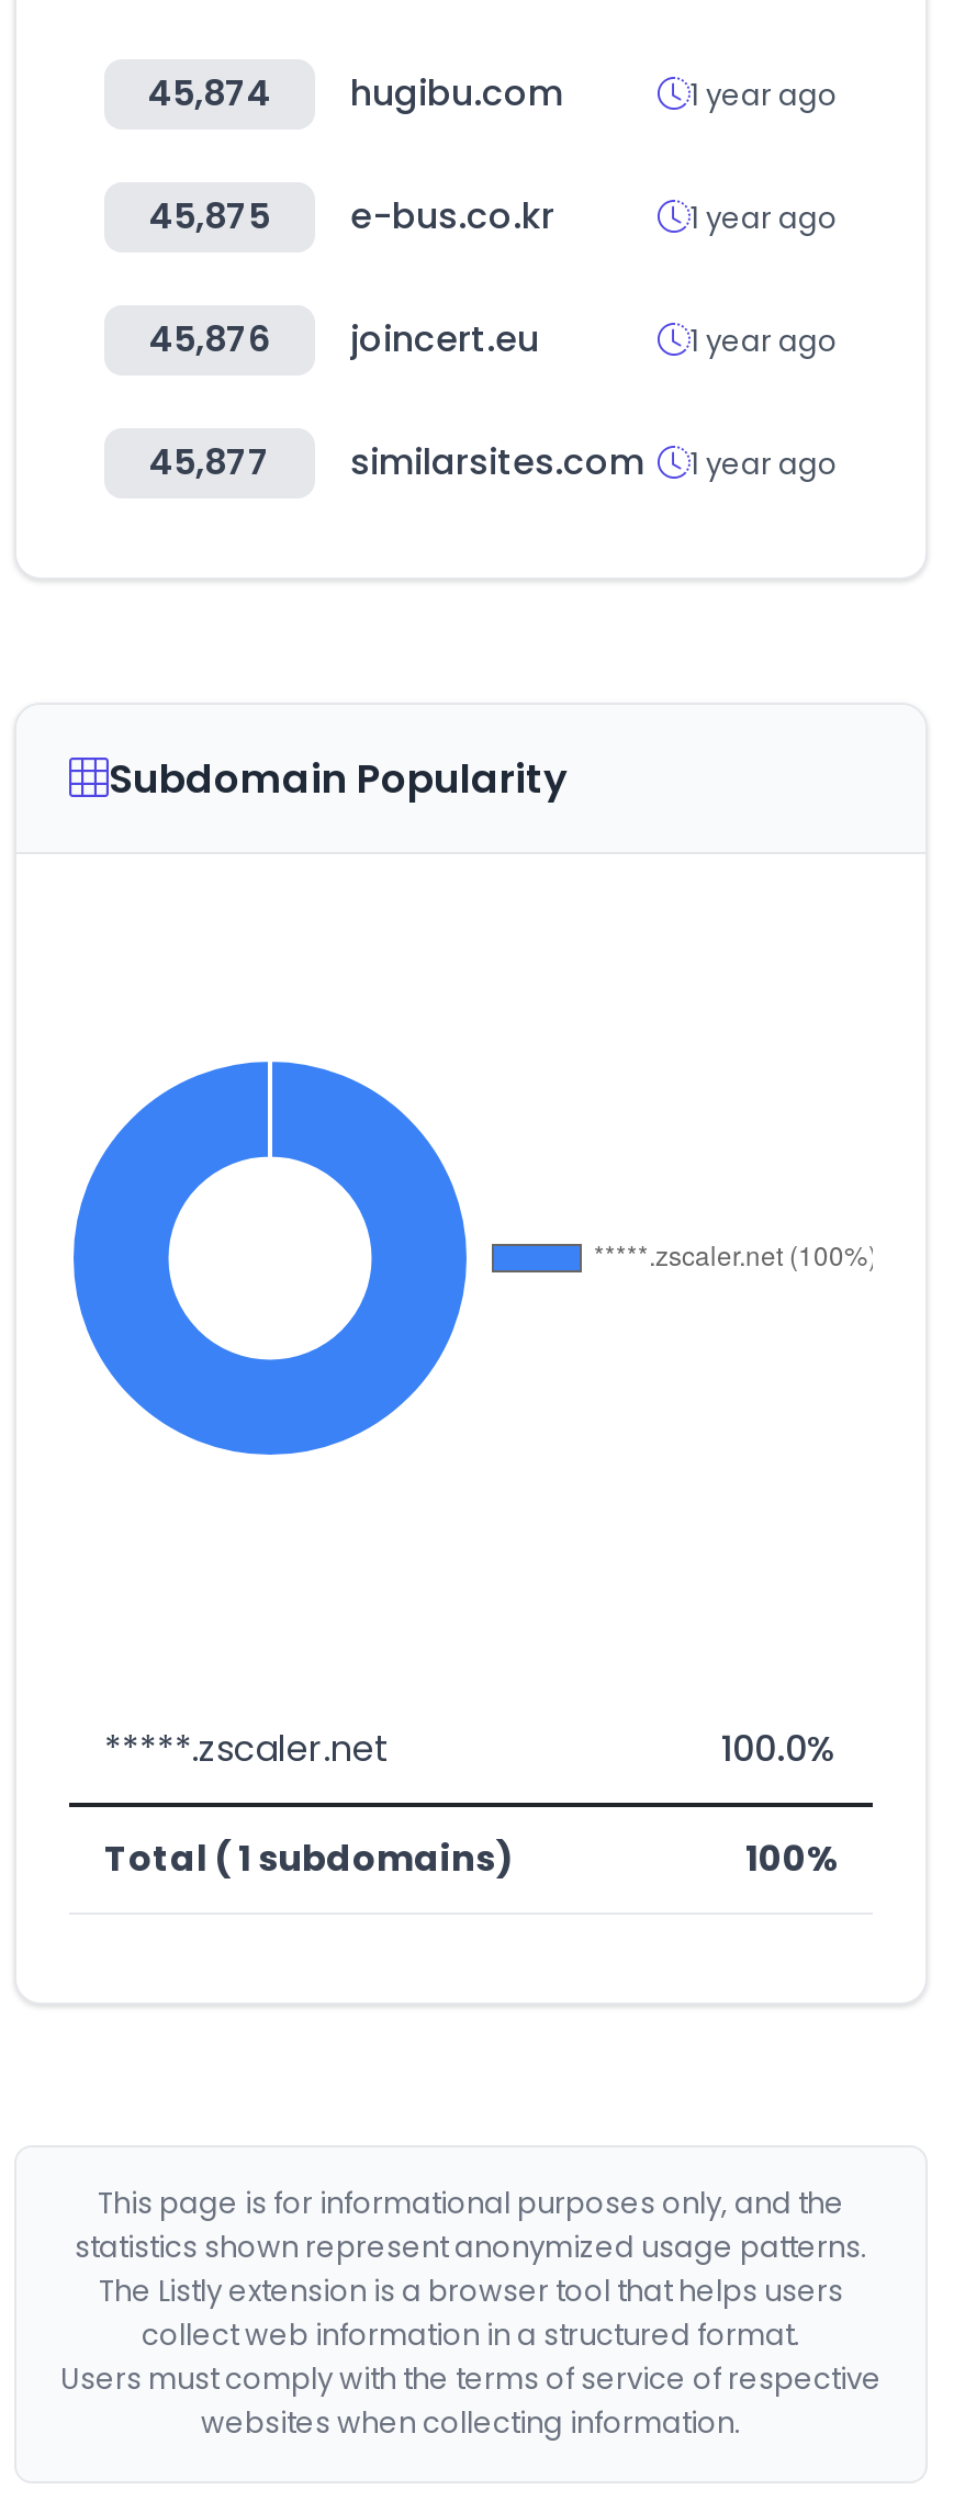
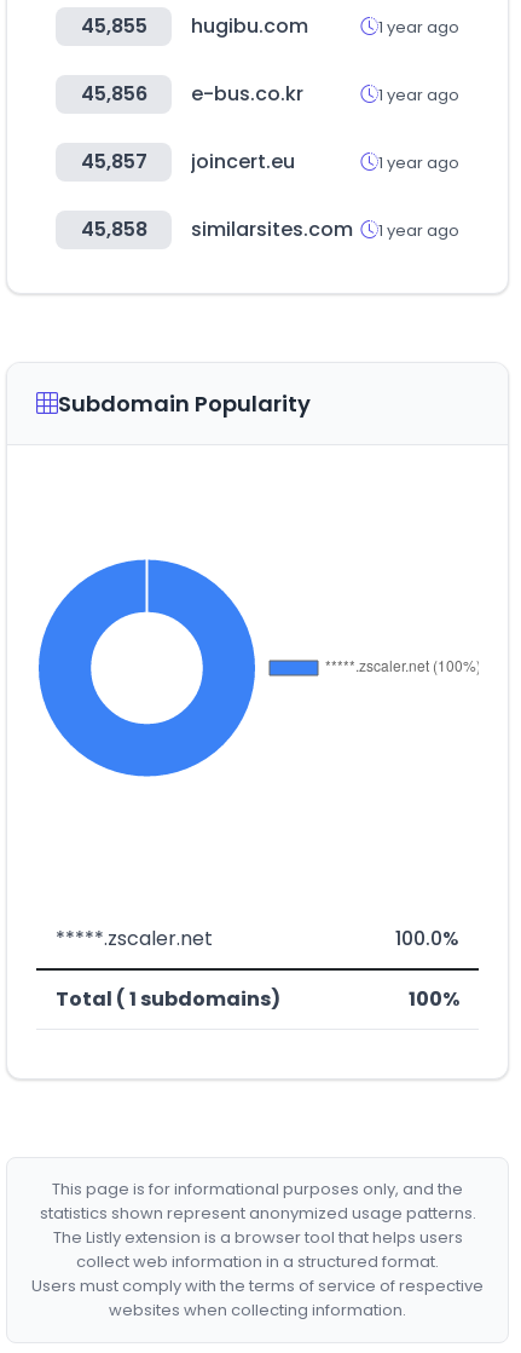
- 45,874 hugibu.com
+ 45,855 hugibu.com

- 45,875 e-bus.co.kr
+ 45,856 e-bus.co.kr

- 45,876 joincert.eu
+ 45,857 joincert.eu

- 45,877 similarsites.com 1 year ago
+ 45,858 similarsites.com 1 year ago
